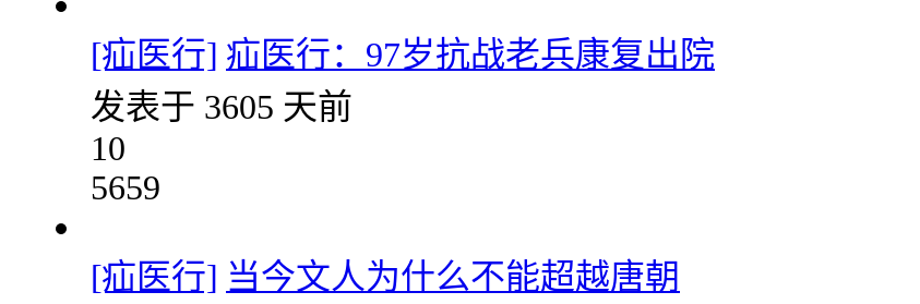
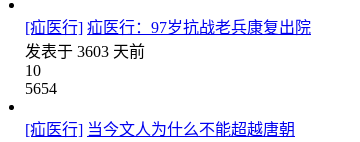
- 发表于 3605 天前
+ 发表于 3603 天前

- 5659
+ 5654
